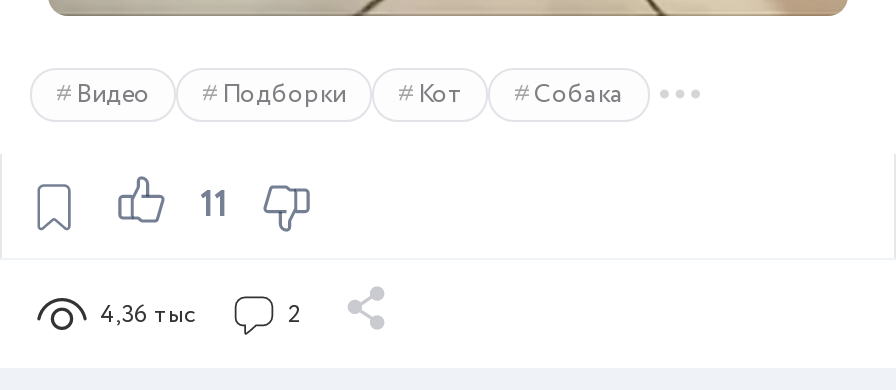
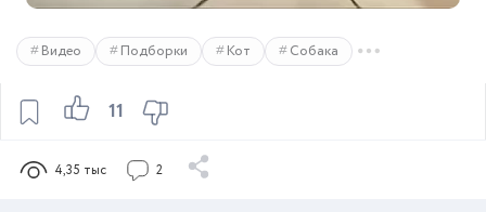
- 4,36 тыс
+ 4,35 тыс
